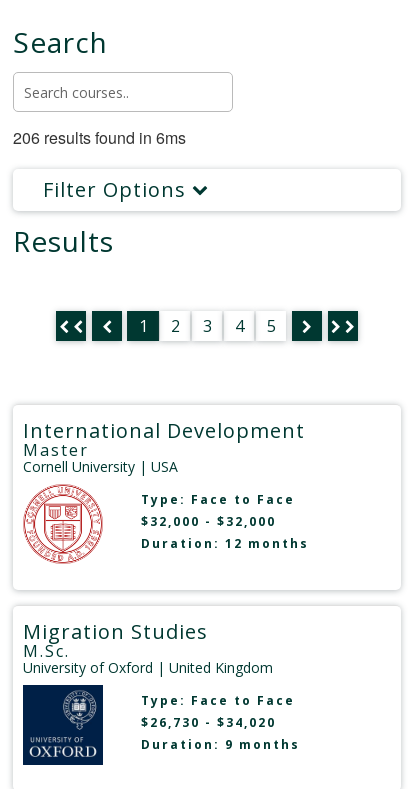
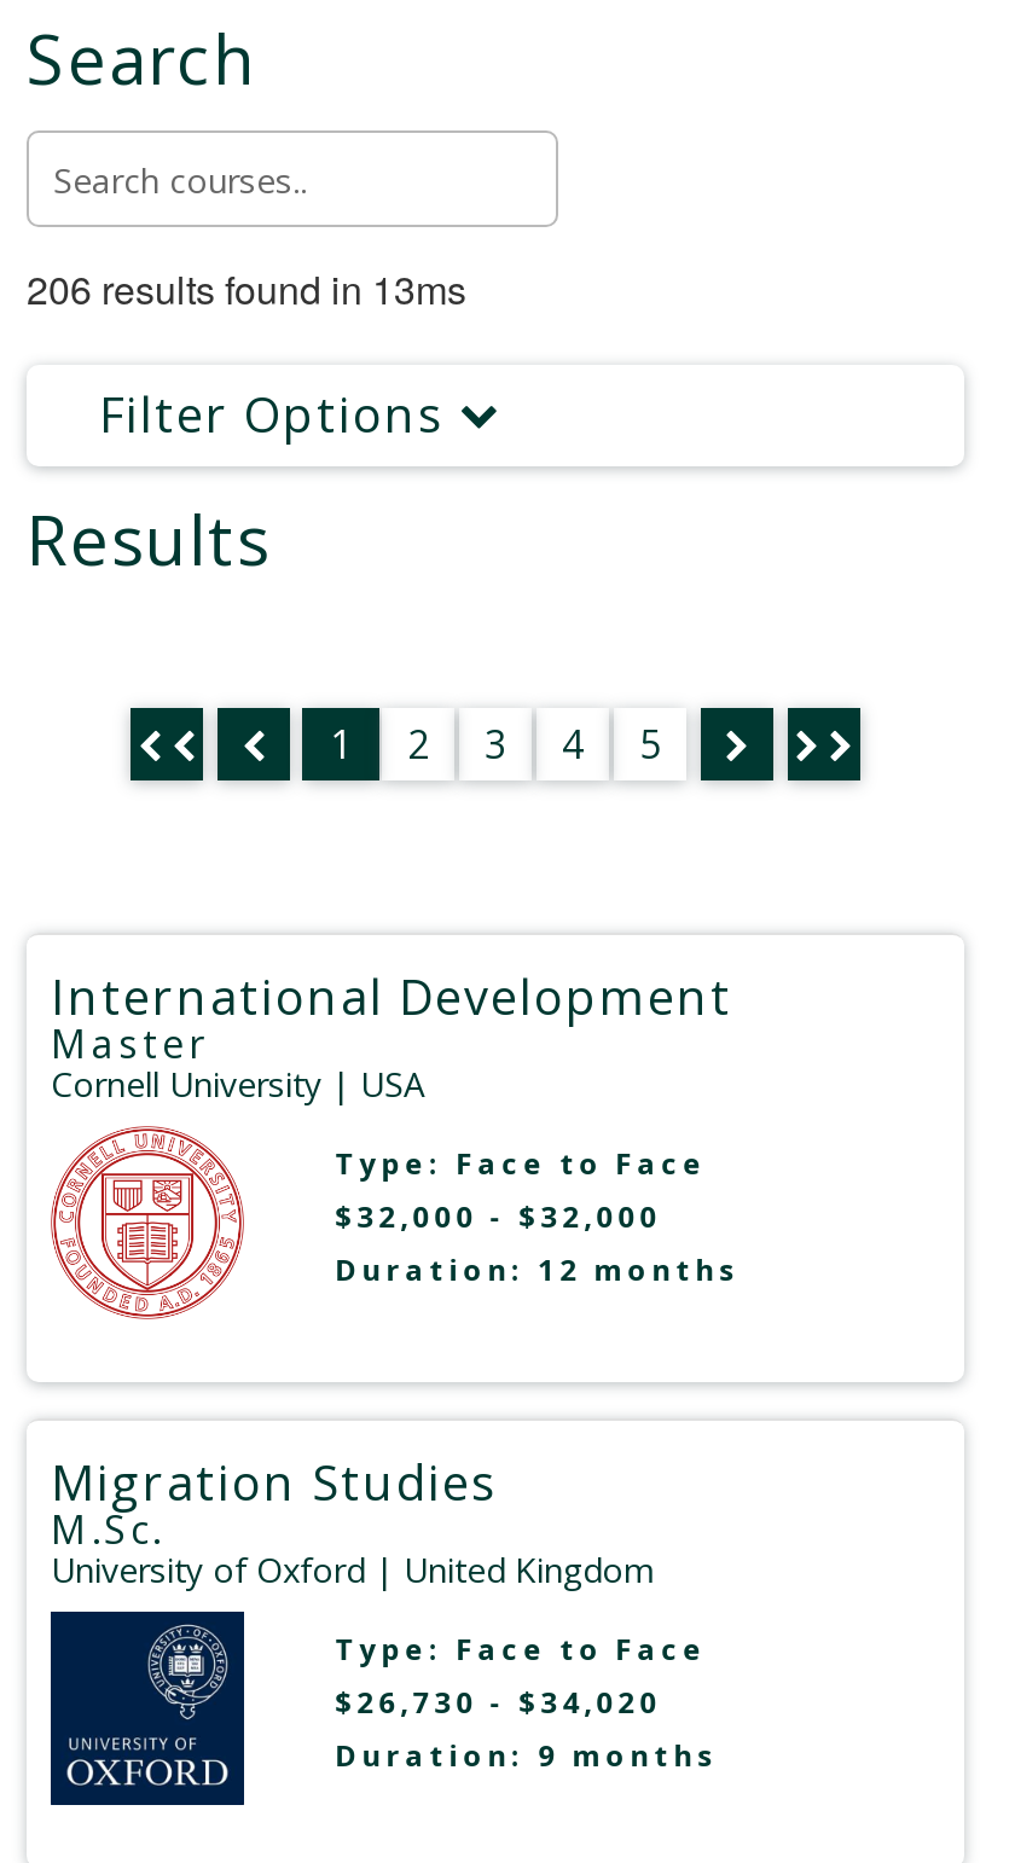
- 206 results found in 6ms
+ 206 results found in 13ms
